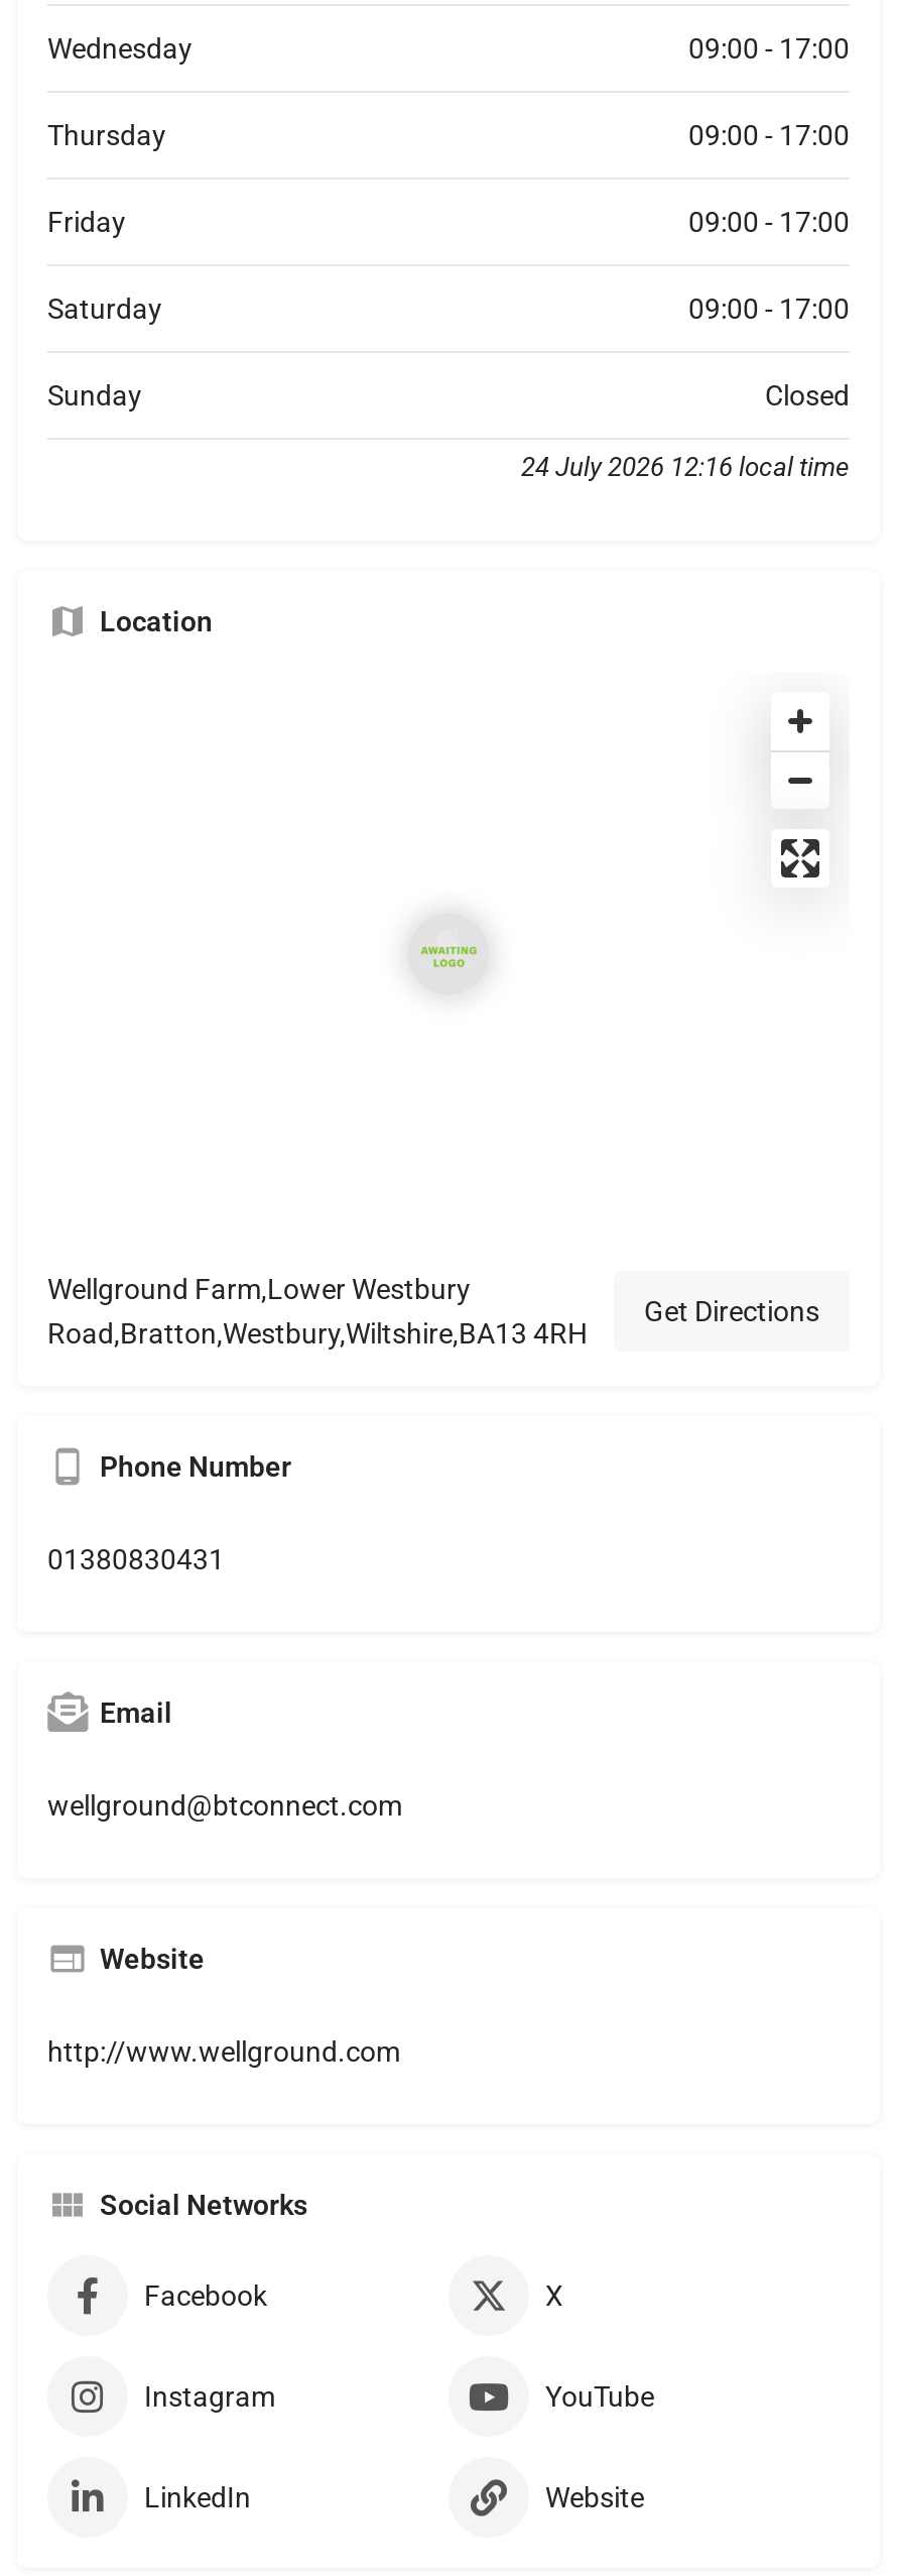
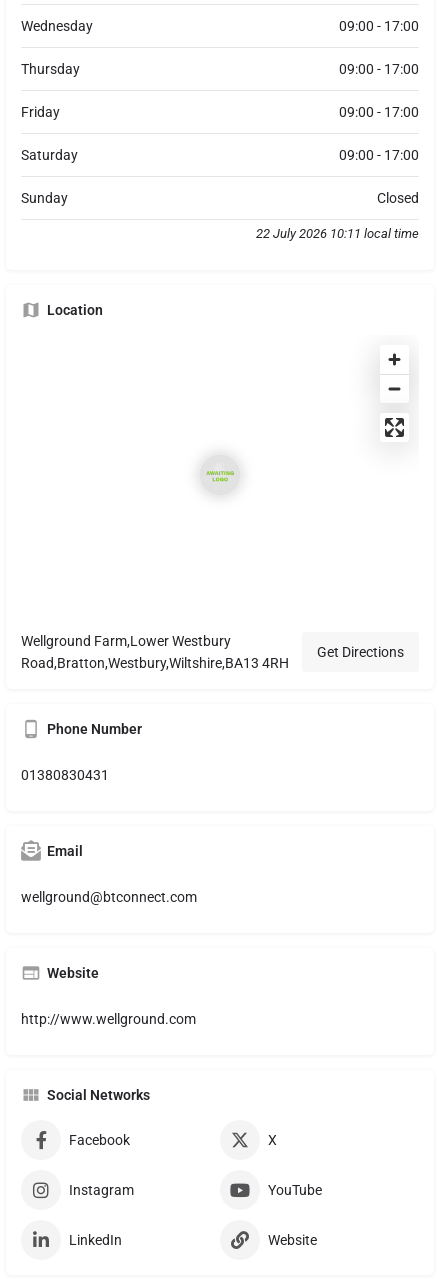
- 24 July 2026 12:16 local time
+ 22 July 2026 10:11 local time
